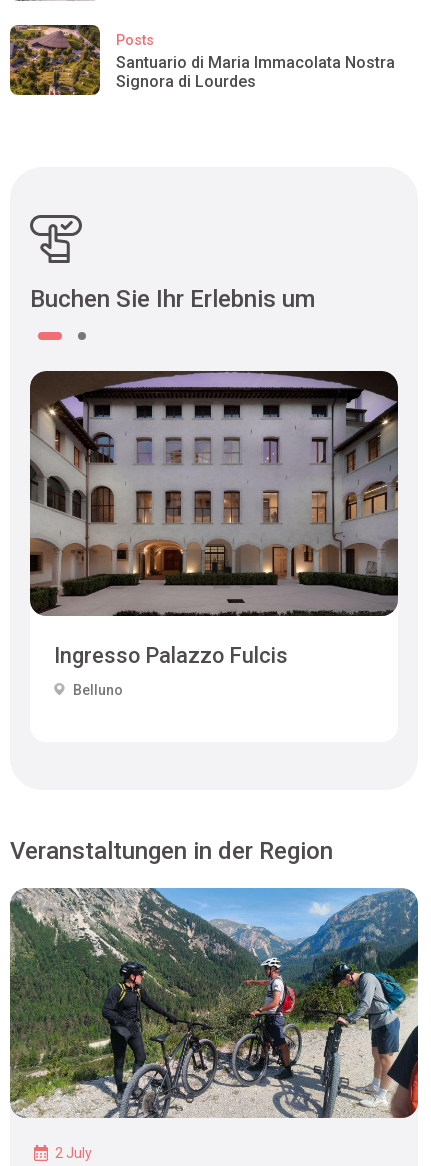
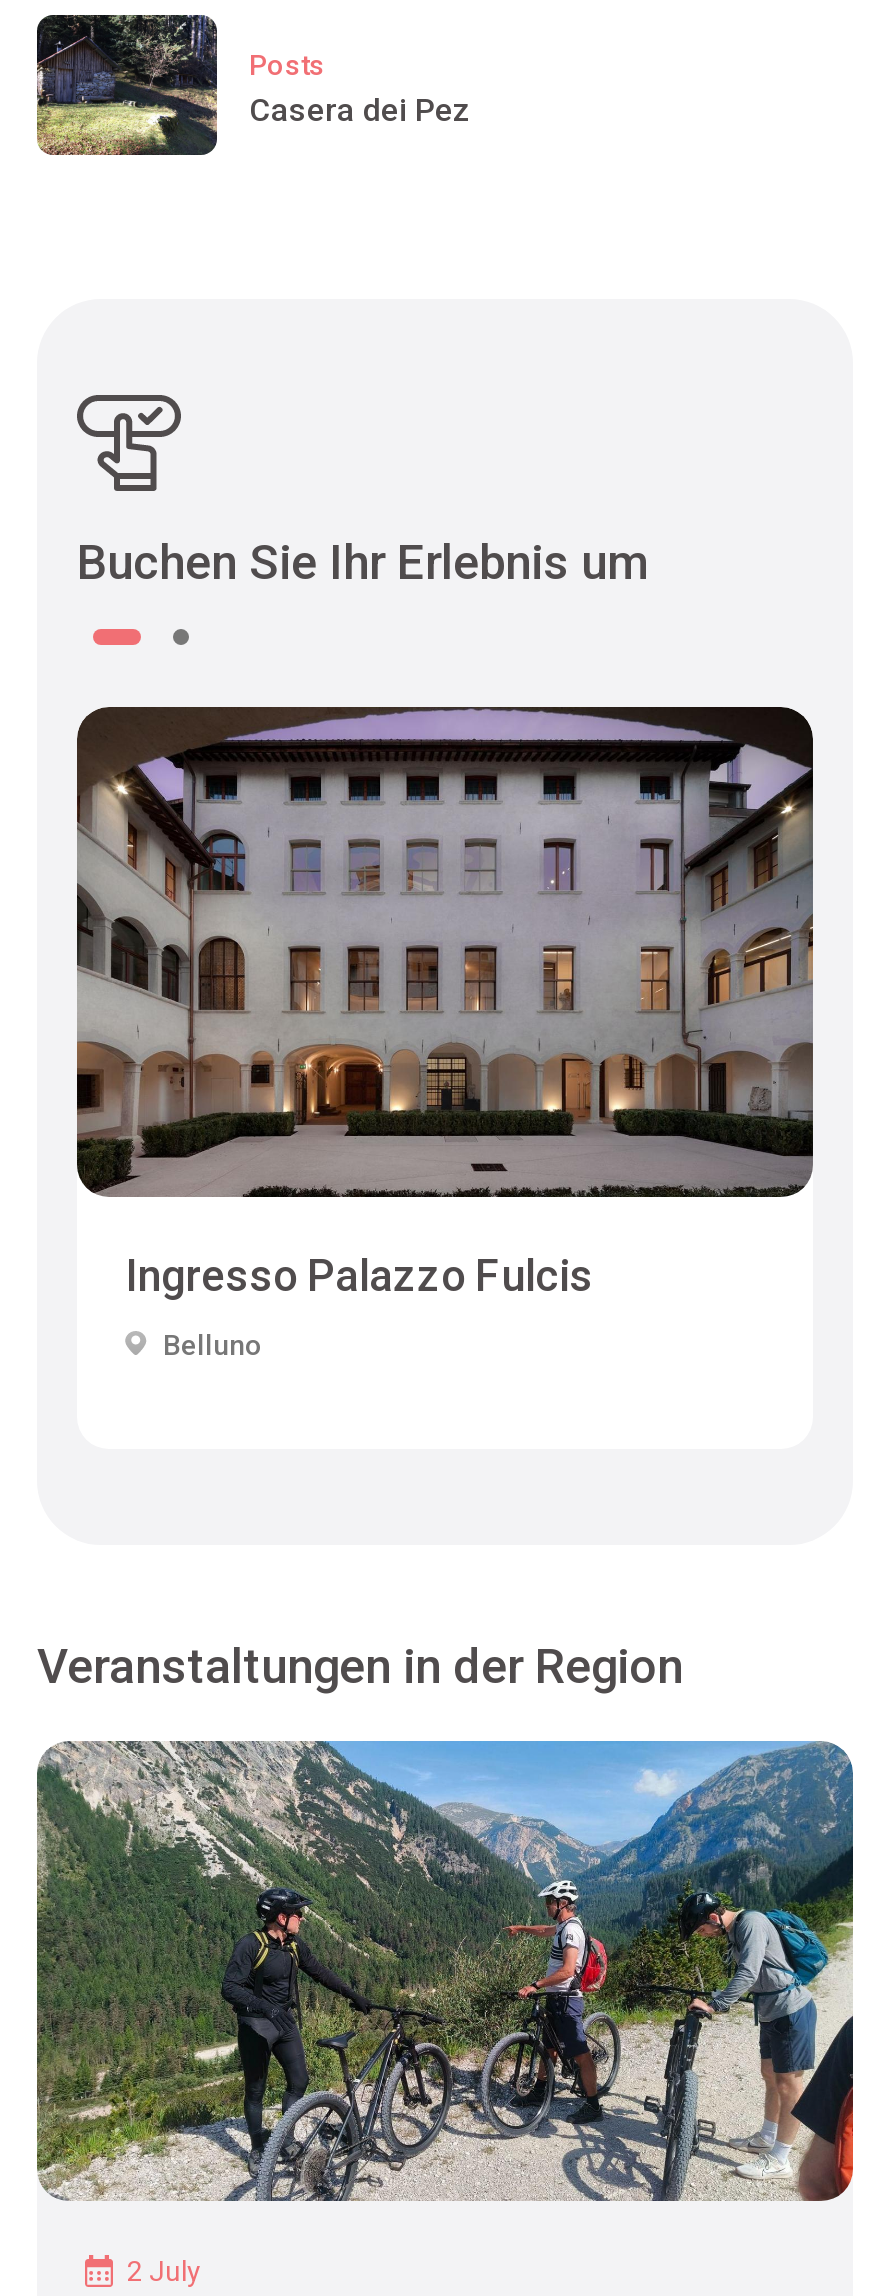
- [image]
- Santuario di Maria Immacolata Nostra
- Signora di Lourdes
+ [image]
+ Casera dei Pez
